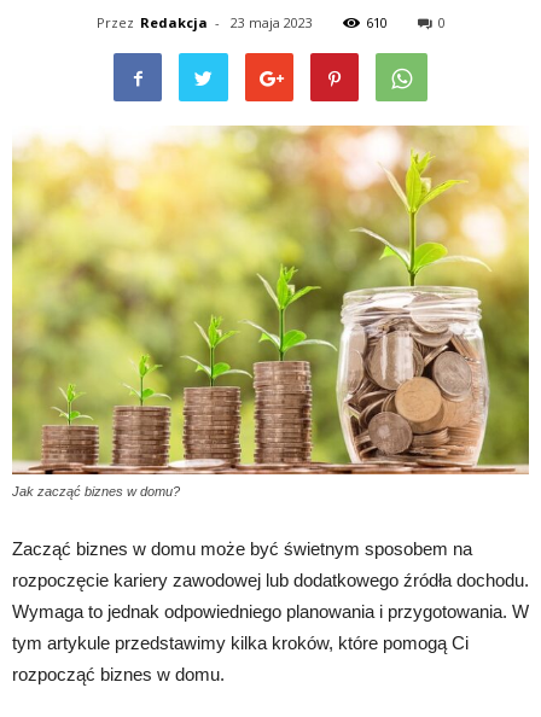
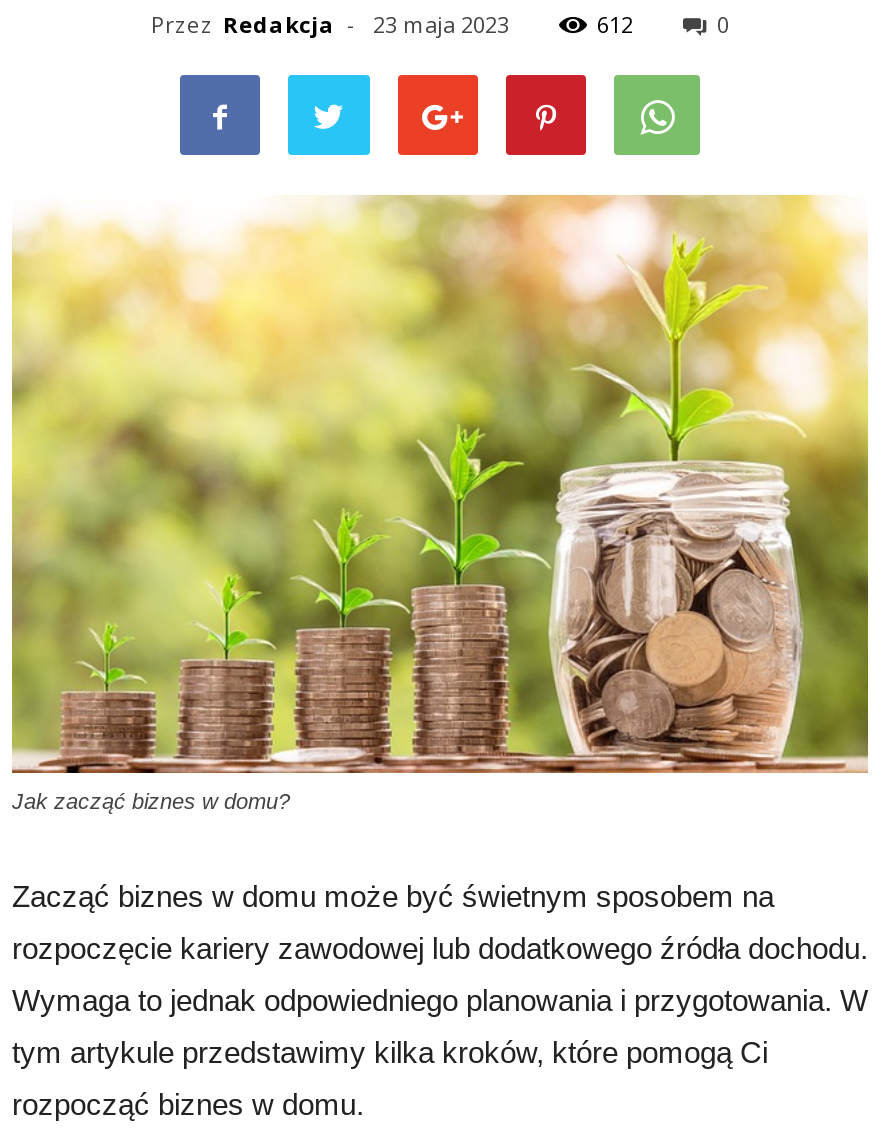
- 610
+ 612
